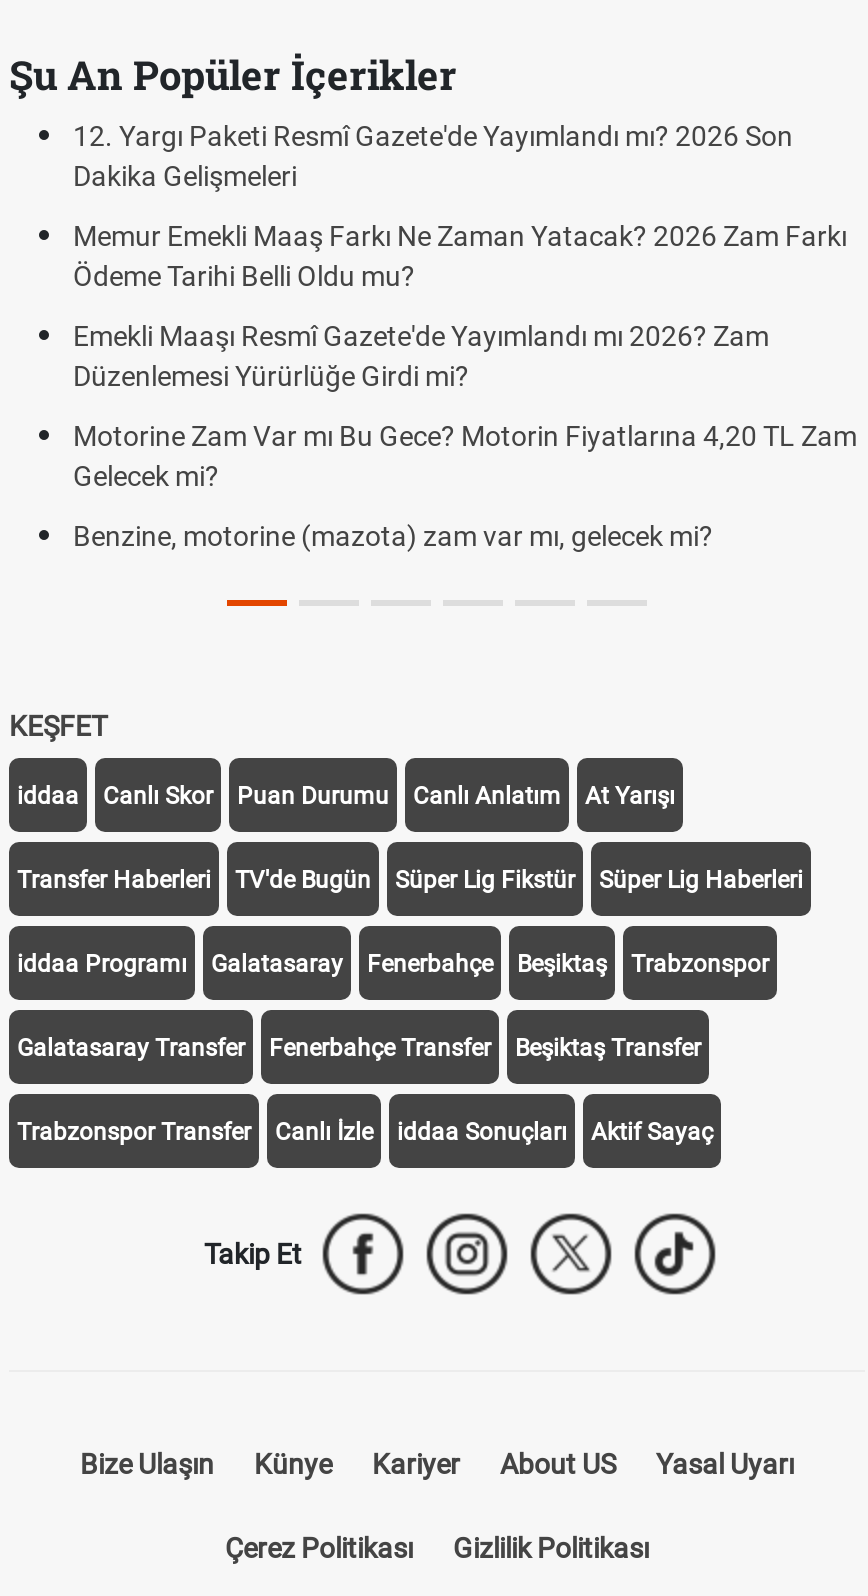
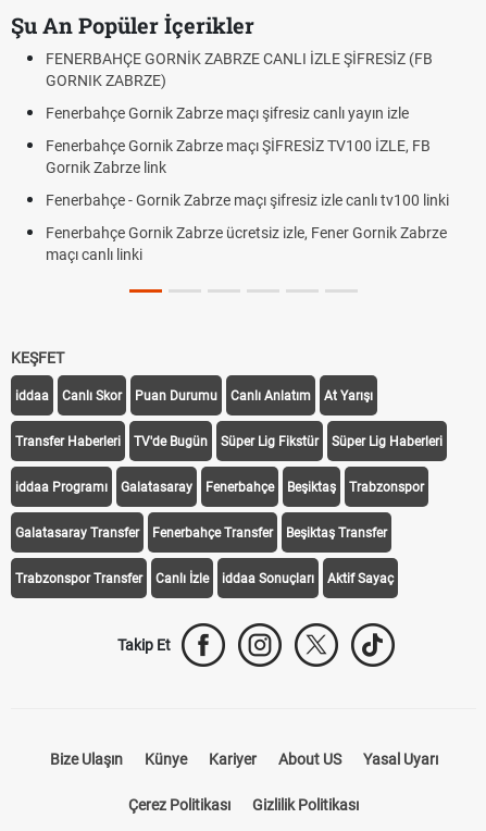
- 12. Yargı Paketi Resmî Gazete'de Yayımlandı mı? 2026 Son
- Dakika Gelişmeleri
+ FENERBAHÇE GORNİK ZABRZE CANLI İZLE ŞİFRESİZ (FB
+ GORNIK ZABRZE)

- Memur Emekli Maaş Farkı Ne Zaman Yatacak? 2026 Zam Farkı
- Ödeme Tarihi Belli Oldu mu?
+ Fenerbahçe Gornik Zabrze maçı şifresiz canlı yayın izle

- Emekli Maaşı Resmî Gazete'de Yayımlandı mı 2026? Zam
- Düzenlemesi Yürürlüğe Girdi mi?
+ Fenerbahçe Gornik Zabrze maçı ŞİFRESİZ TV100 İZLE, FB
+ Gornik Zabrze link

- Motorine Zam Var mı Bu Gece? Motorin Fiyatlarına 4,20 TL Zam
- Gelecek mi?
+ Fenerbahçe - Gornik Zabrze maçı şifresiz izle canlı tv100 linki

- Benzine, motorine (mazota) zam var mı, gelecek mi?
+ Fenerbahçe Gornik Zabrze ücretsiz izle, Fener Gornik Zabrze
+ maçı canlı linki
